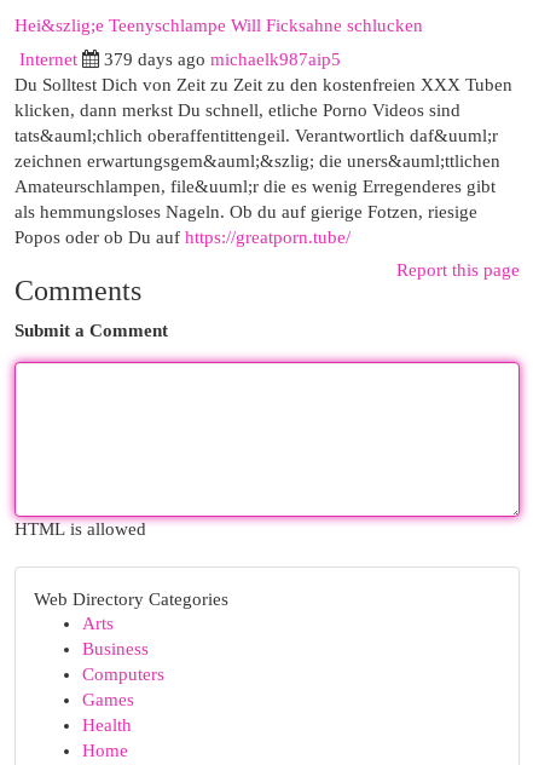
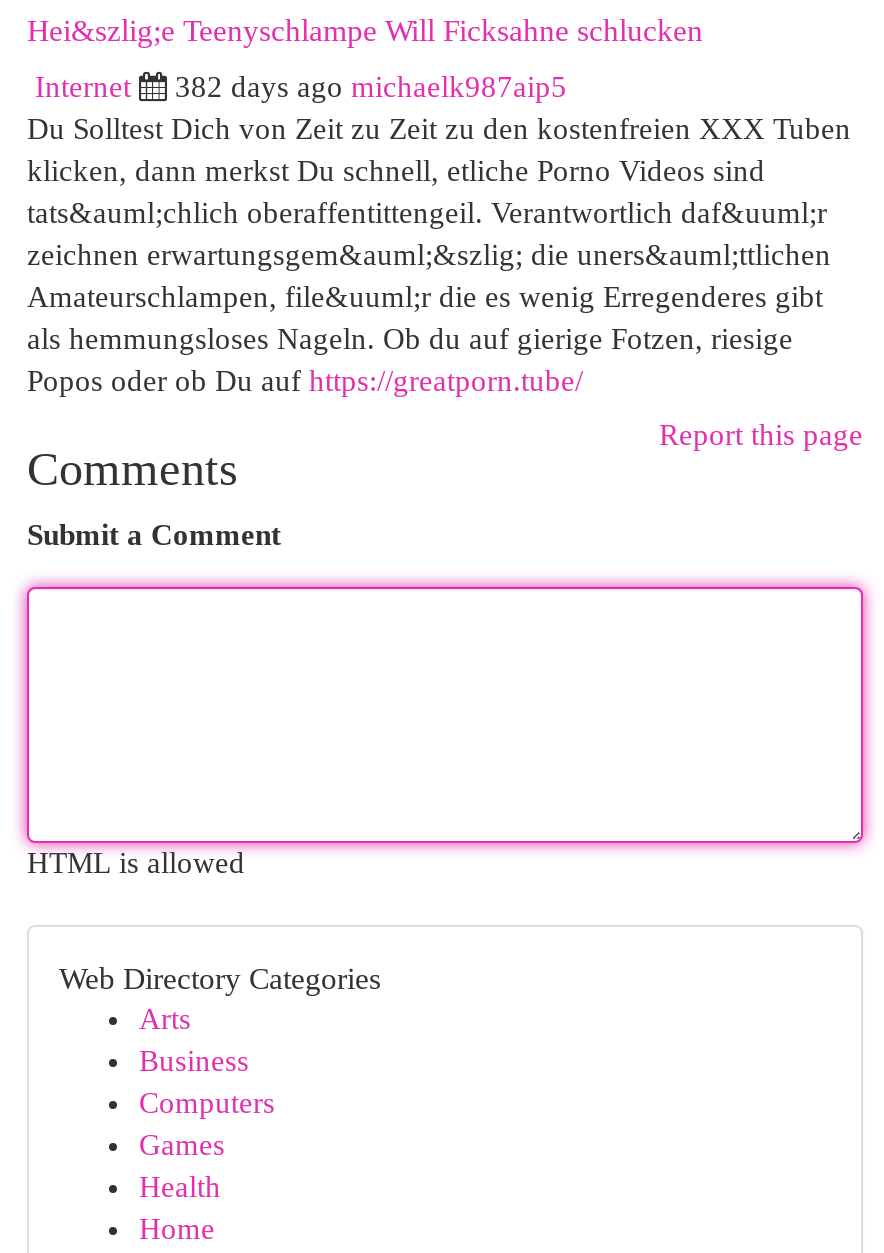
- 379 days ago michaelk987aip5
+ 382 days ago michaelk987aip5
